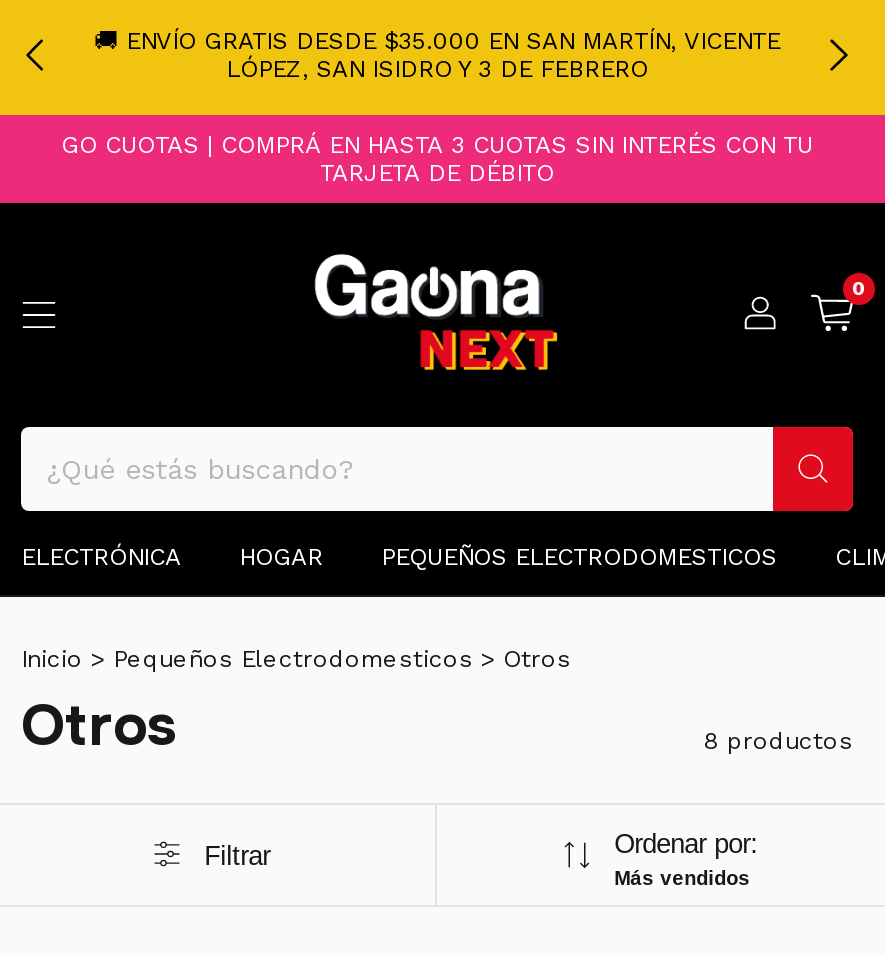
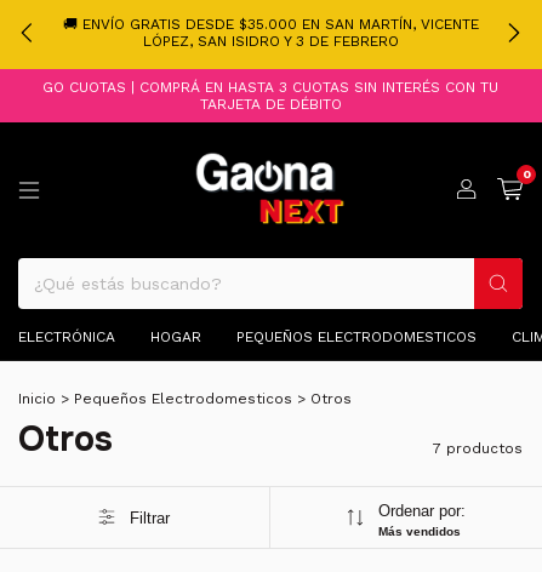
- 8 productos
+ 7 productos
